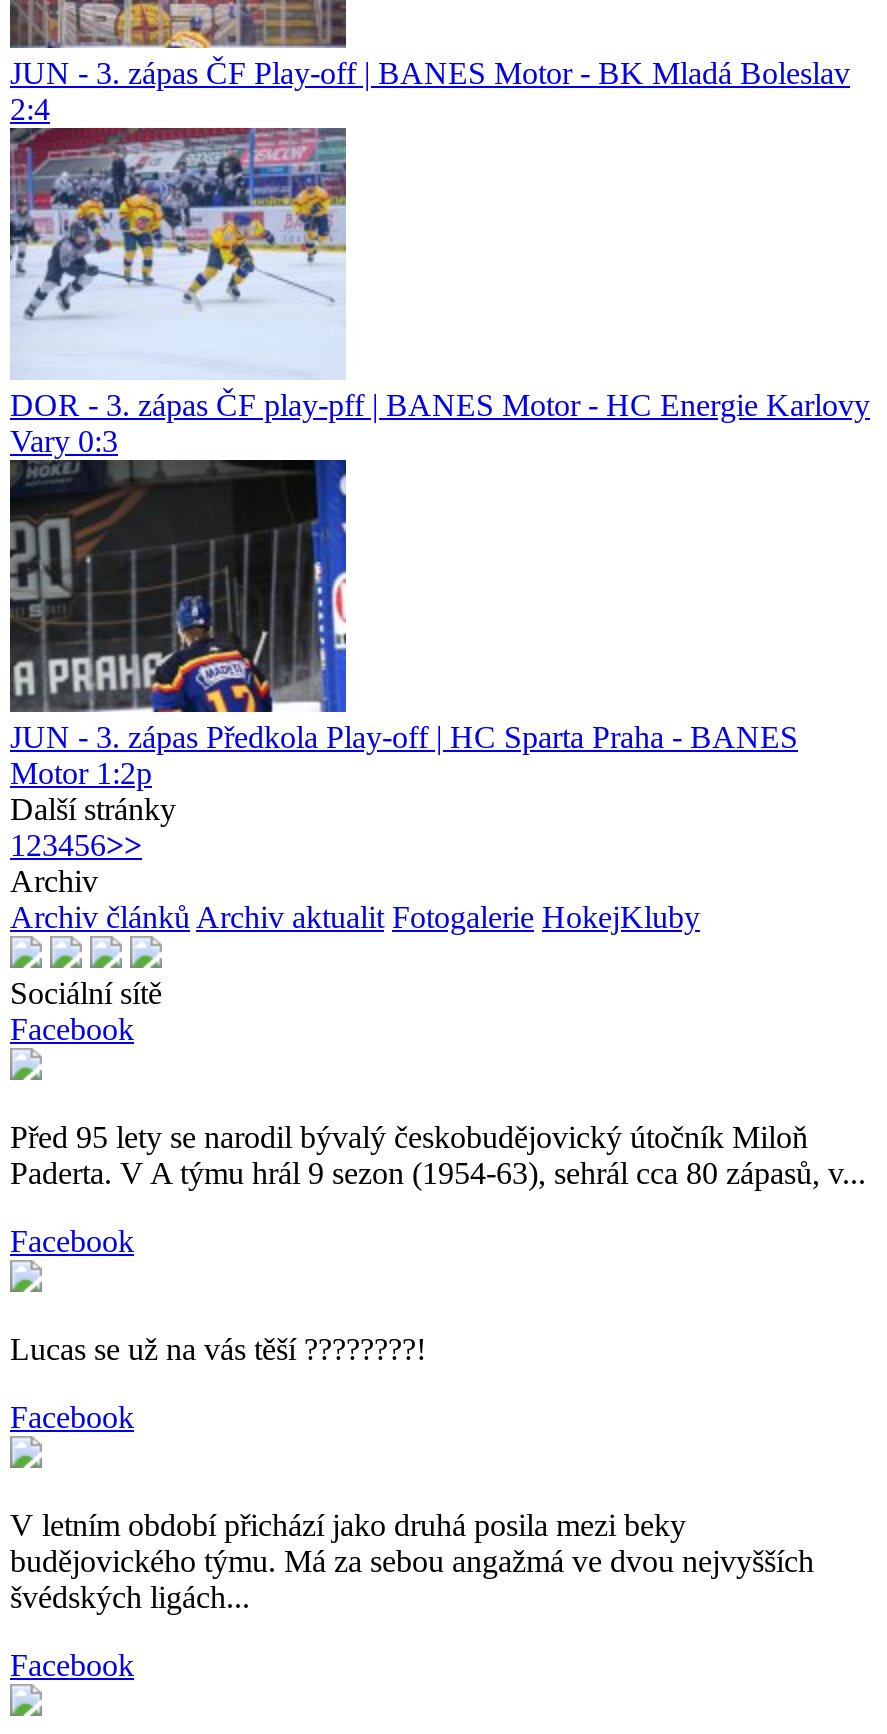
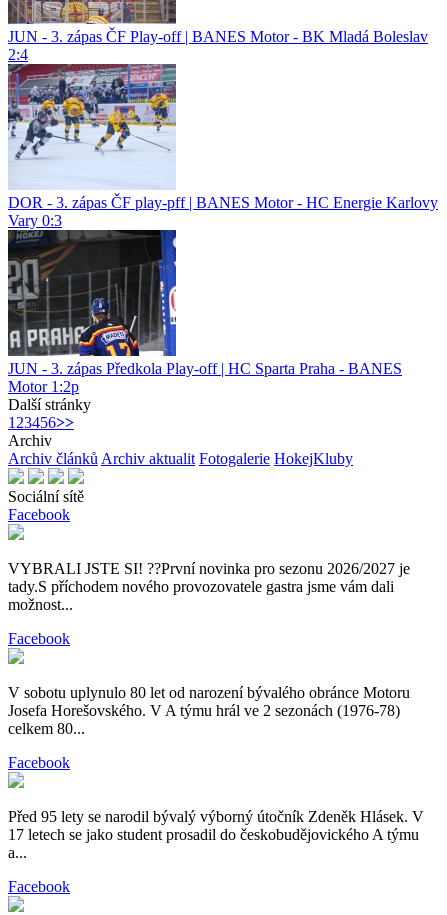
- Před 95 lety se narodil bývalý českobudějovický útočník Miloň
- Paderta. V A týmu hrál 9 sezon (1954-63), sehrál cca 80 zápasů, v...
+ VYBRALI JSTE SI! ??První novinka pro sezonu 2026/2027 je
+ tady.S příchodem nového provozovatele gastra jsme vám dali
+ možnost...

- Lucas se už na vás těší ????????!
+ V sobotu uplynulo 80 let od narození bývalého obránce Motoru
+ Josefa Horešovského. V A týmu hrál ve 2 sezonách (1976-78)
+ celkem 80...

- V letním období přichází jako druhá posila mezi beky
- budějovického týmu. Má za sebou angažmá ve dvou nejvyšších
- švédských ligách...
+ Před 95 lety se narodil bývalý výborný útočník Zdeněk Hlásek. V
+ 17 letech se jako student prosadil do českobudějovického A týmu
+ a...
